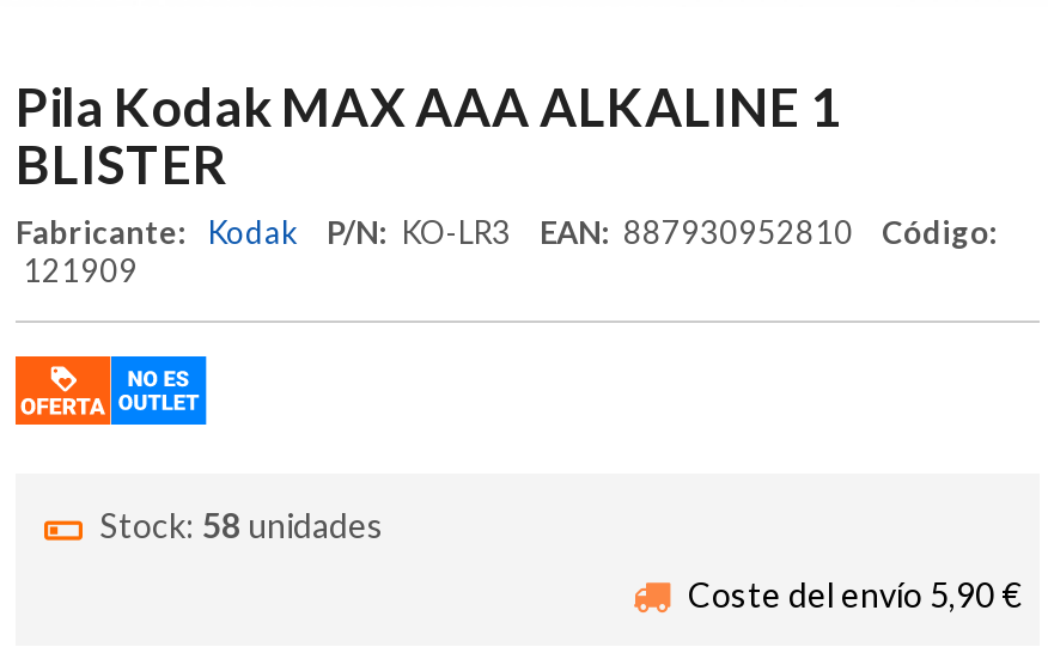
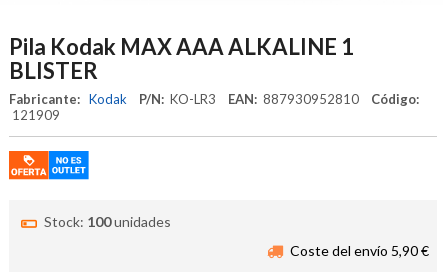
- Stock: 58 unidades
+ Stock: 100 unidades
